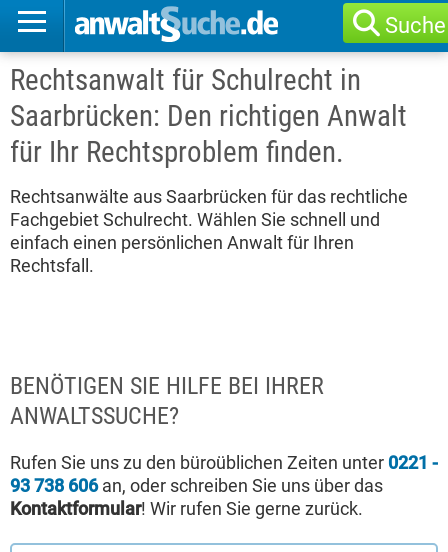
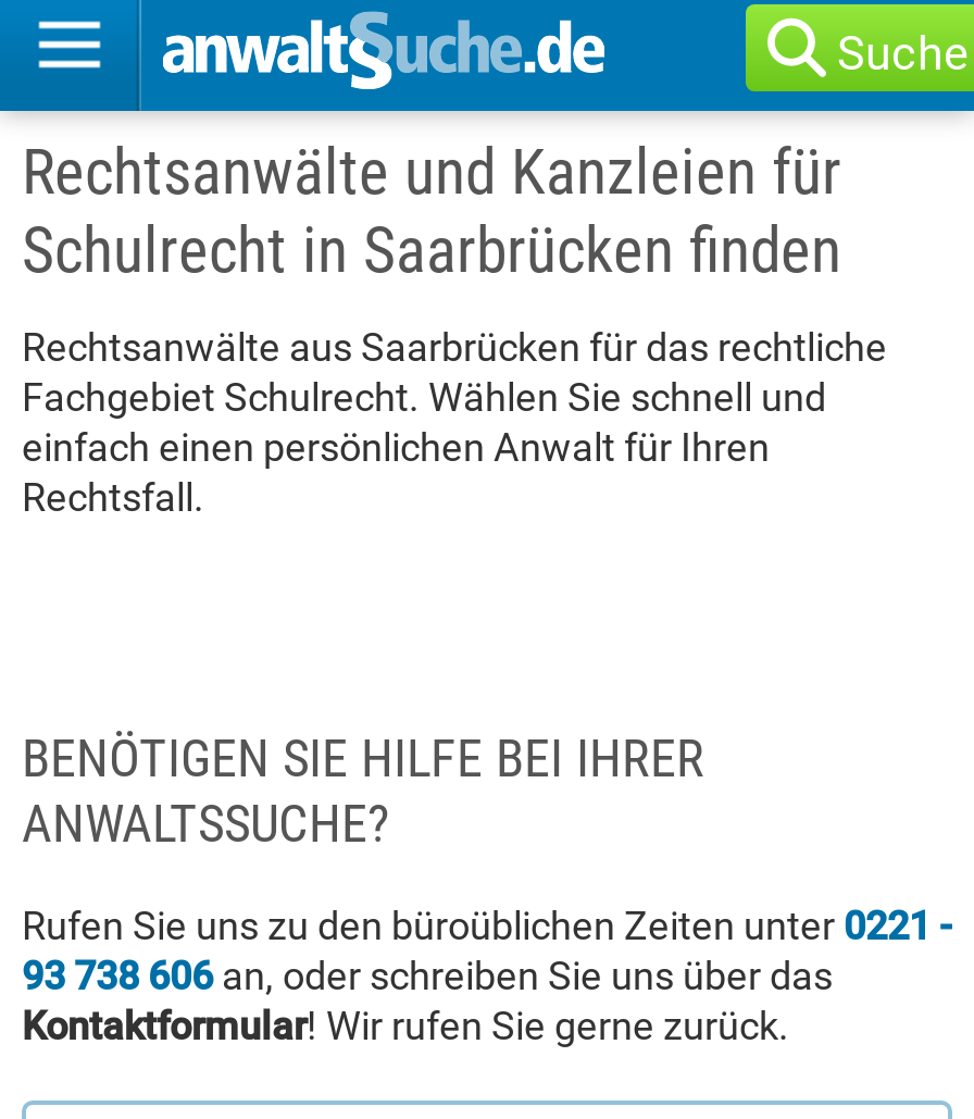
- Rechtsanwalt für Schulrecht in
- Saarbrücken: Den richtigen Anwalt
- für Ihr Rechtsproblem finden.
+ Rechtsanwälte und Kanzleien für
+ Schulrecht in Saarbrücken finden
